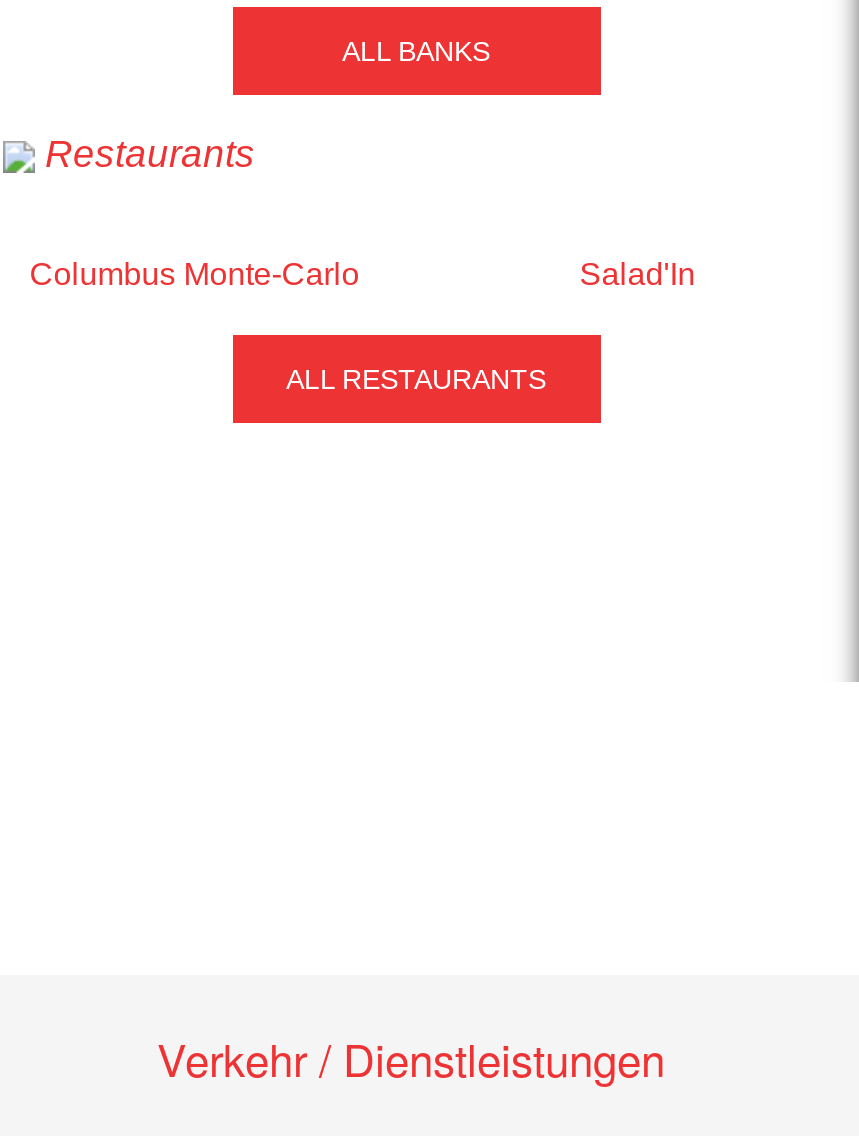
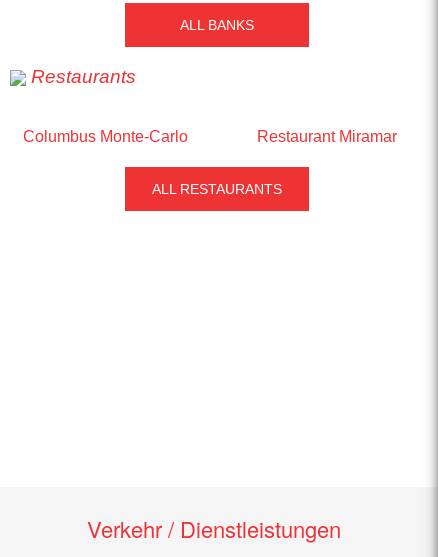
- Salad'In
+ Restaurant Miramar
